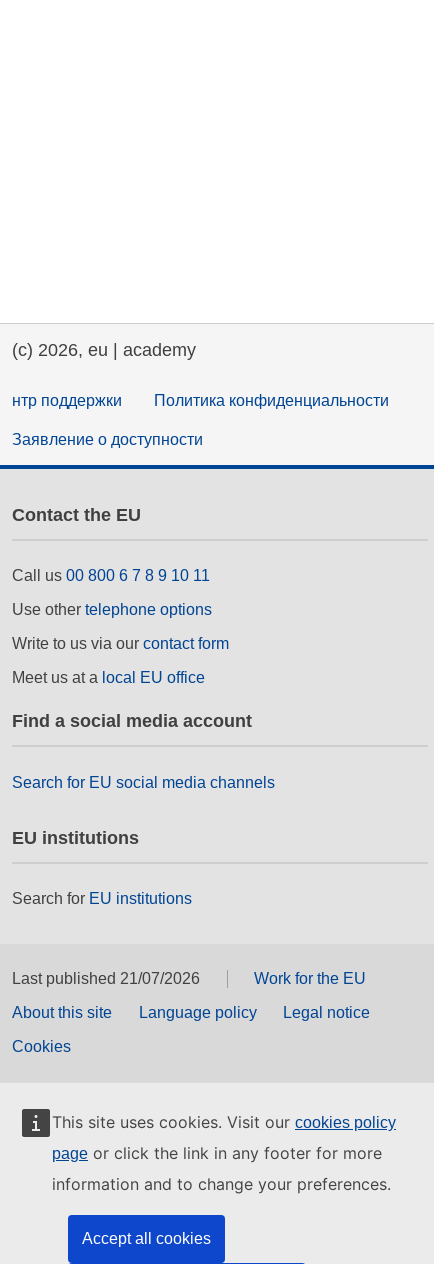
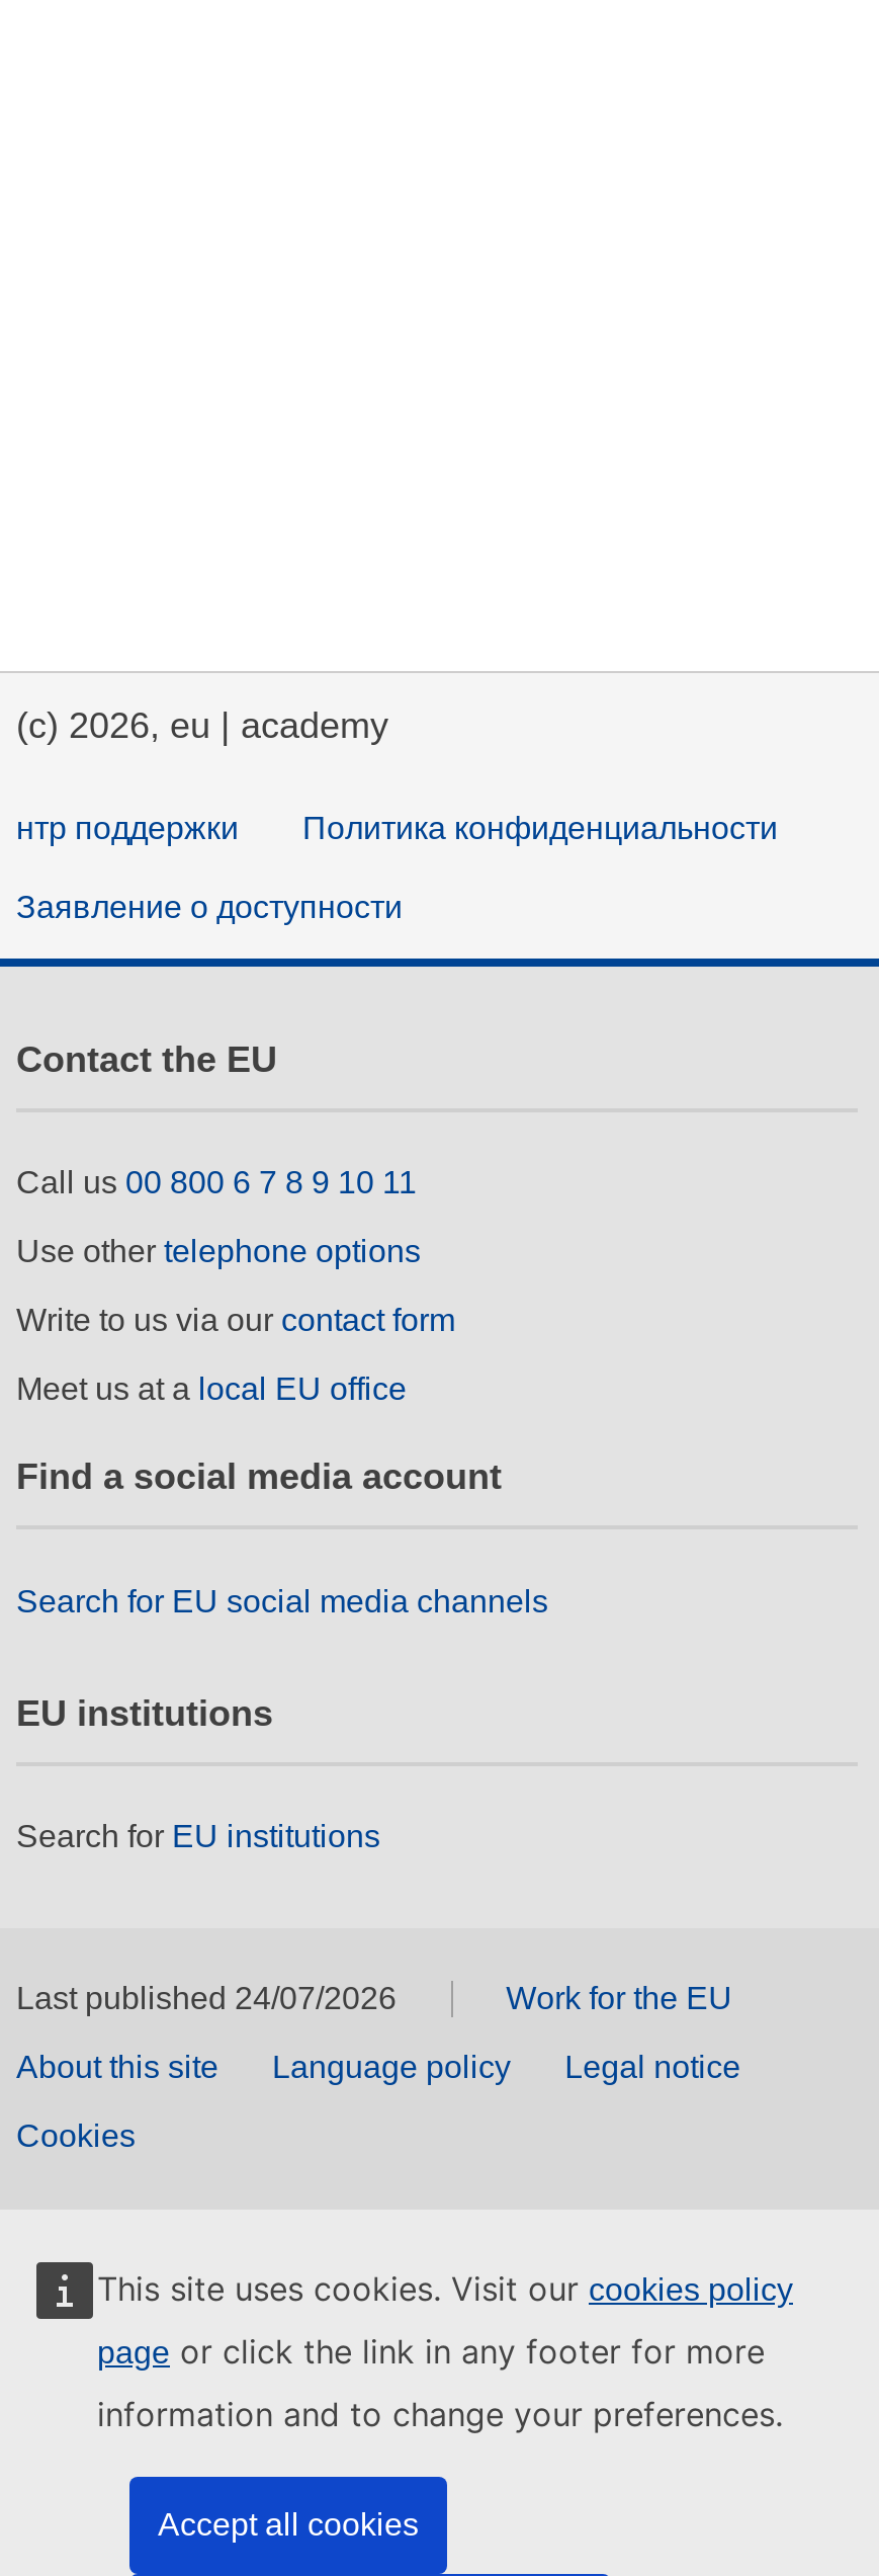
- Last published 21/07/2026
+ Last published 24/07/2026
